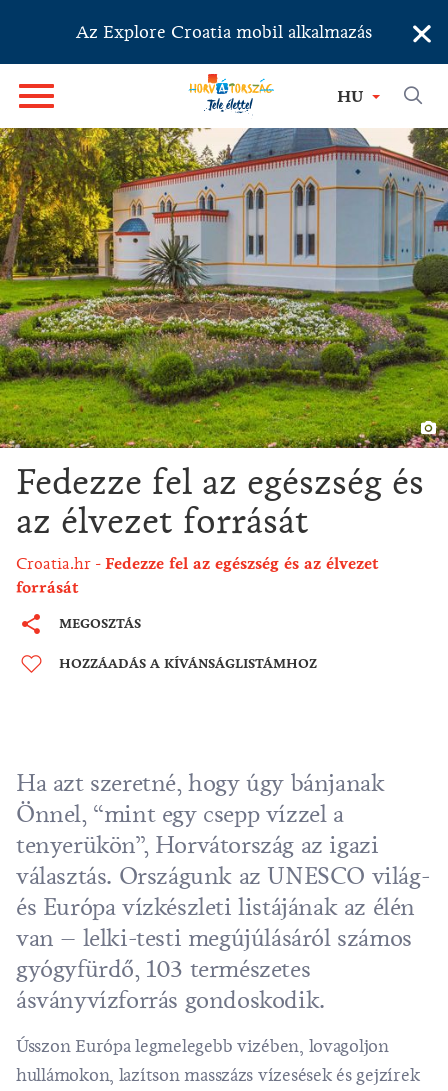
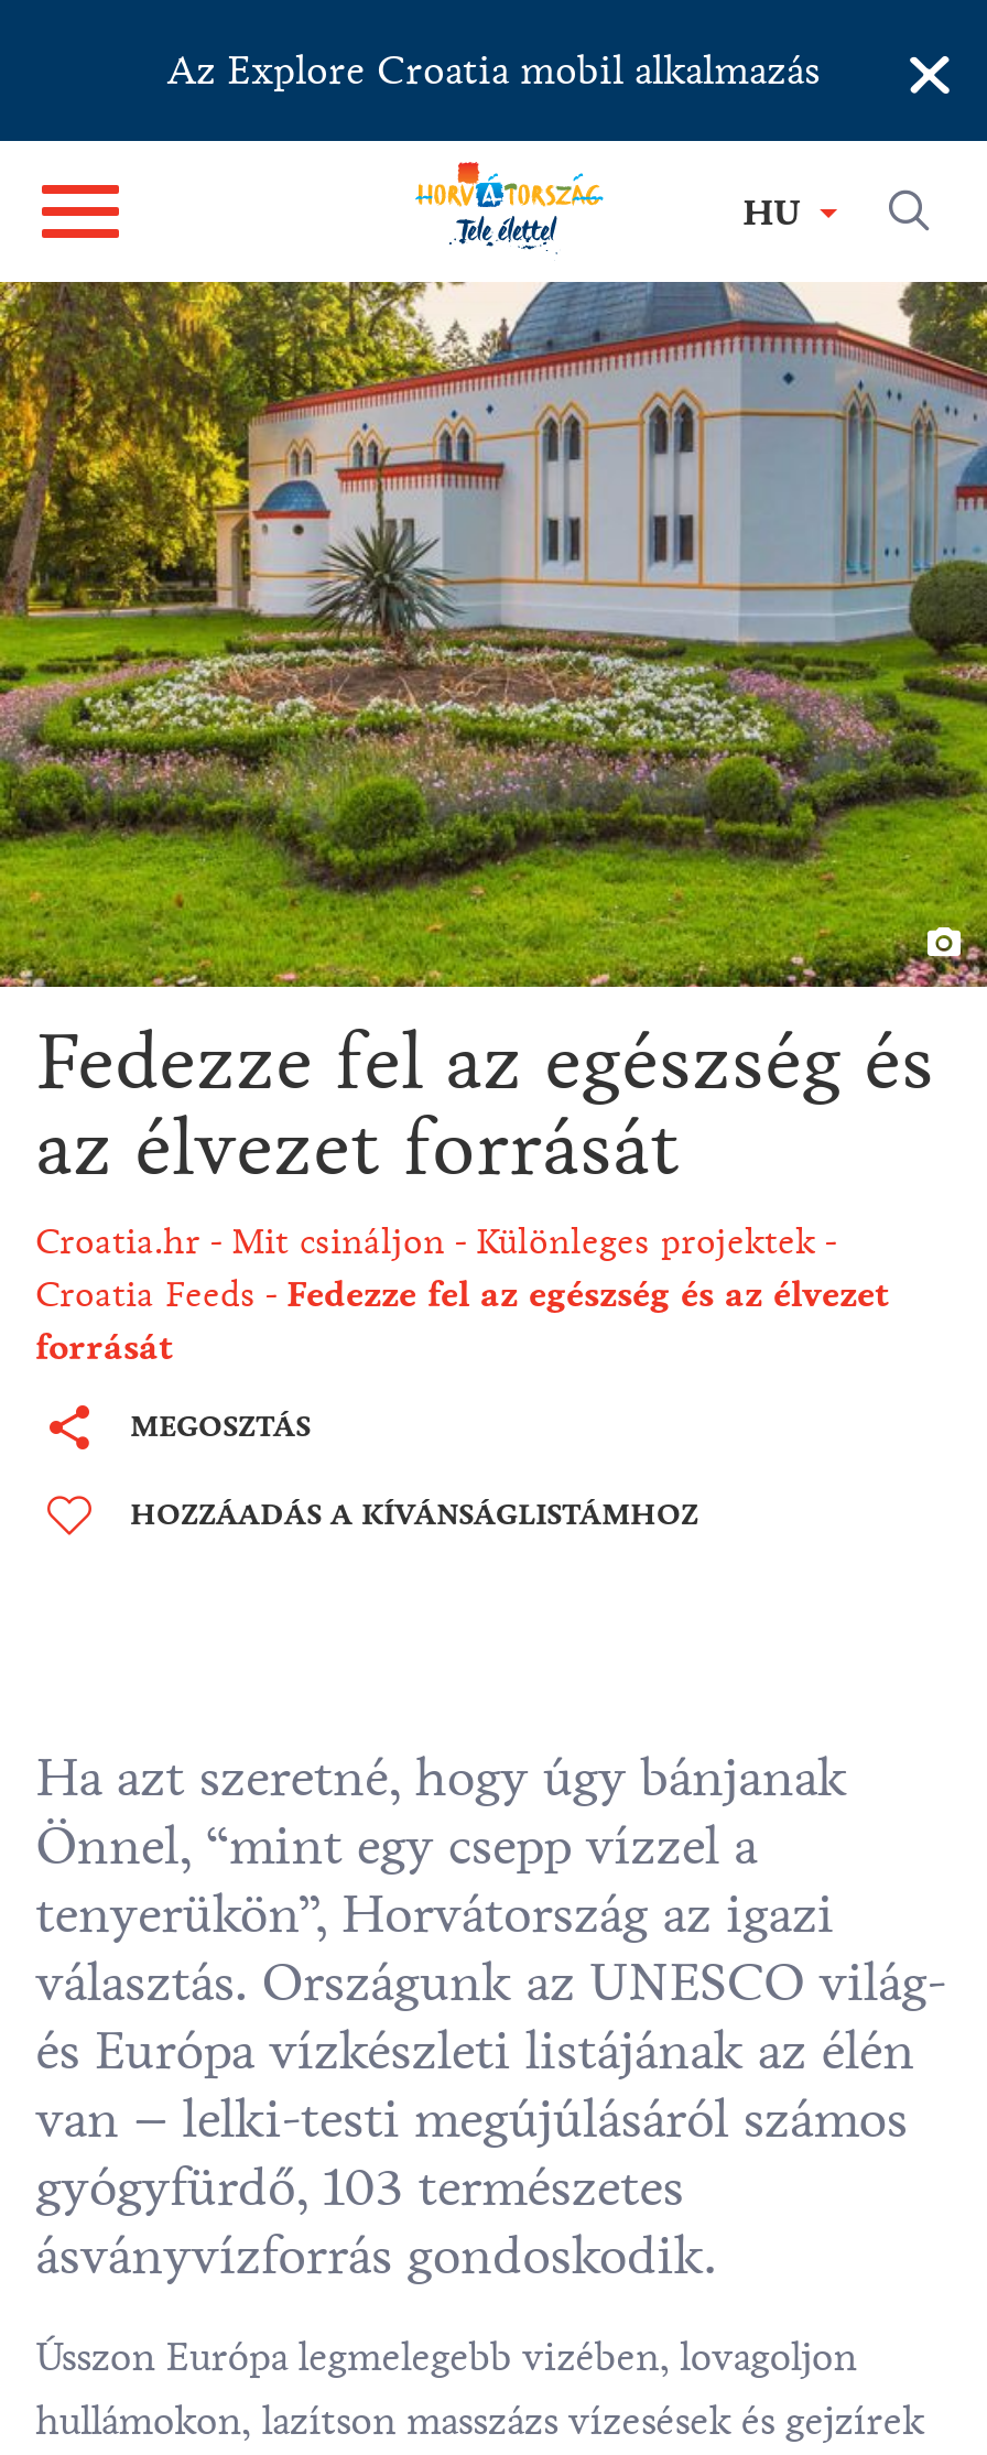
+ Mit csináljon
+ Különleges projektek
+ Croatia Feeds
